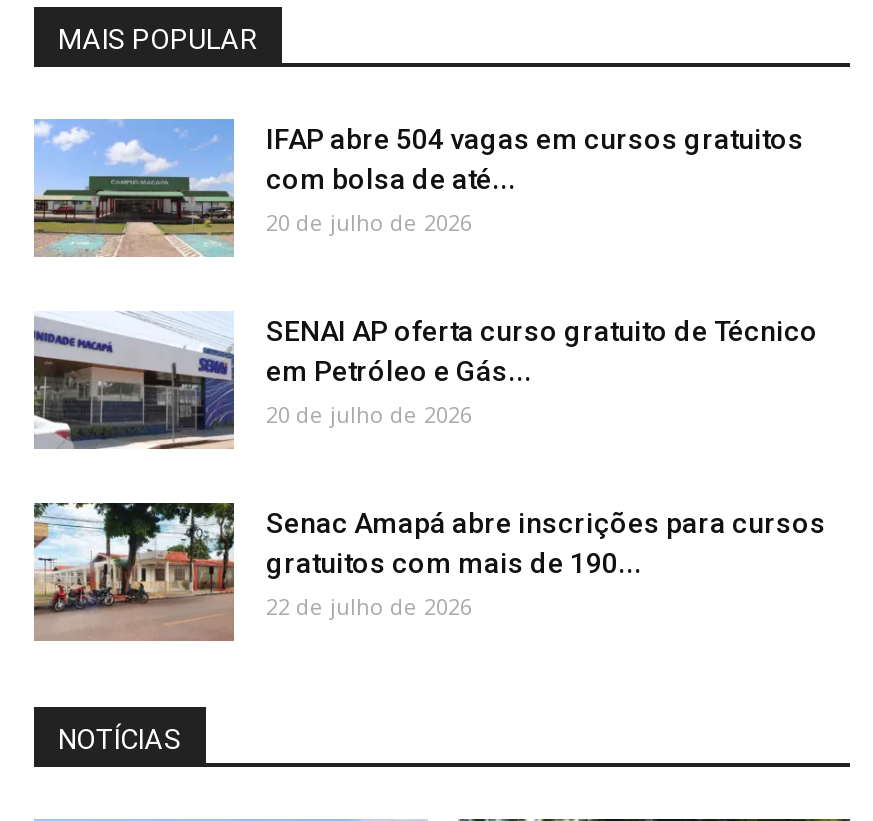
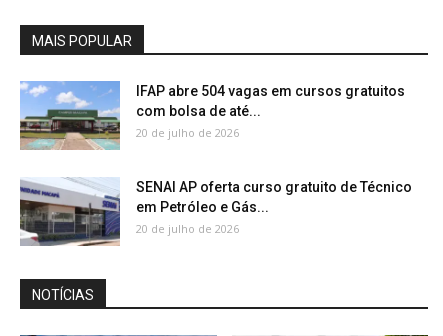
- [image]
- Senac Amapá abre inscrições para cursos
- gratuitos com mais de 190...
- 22 de julho de 2026
